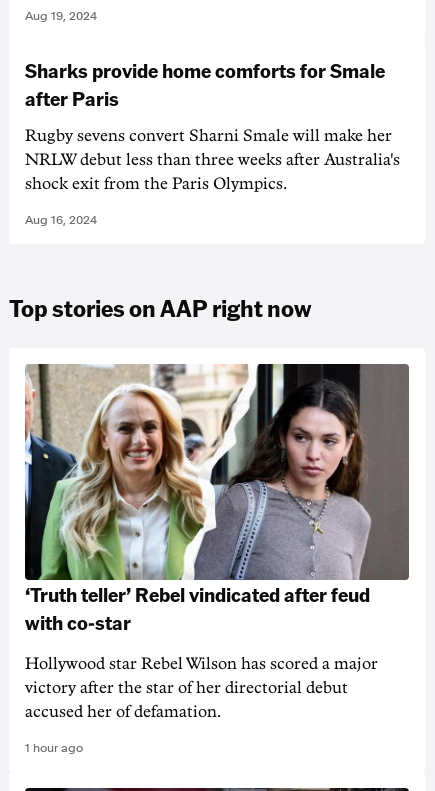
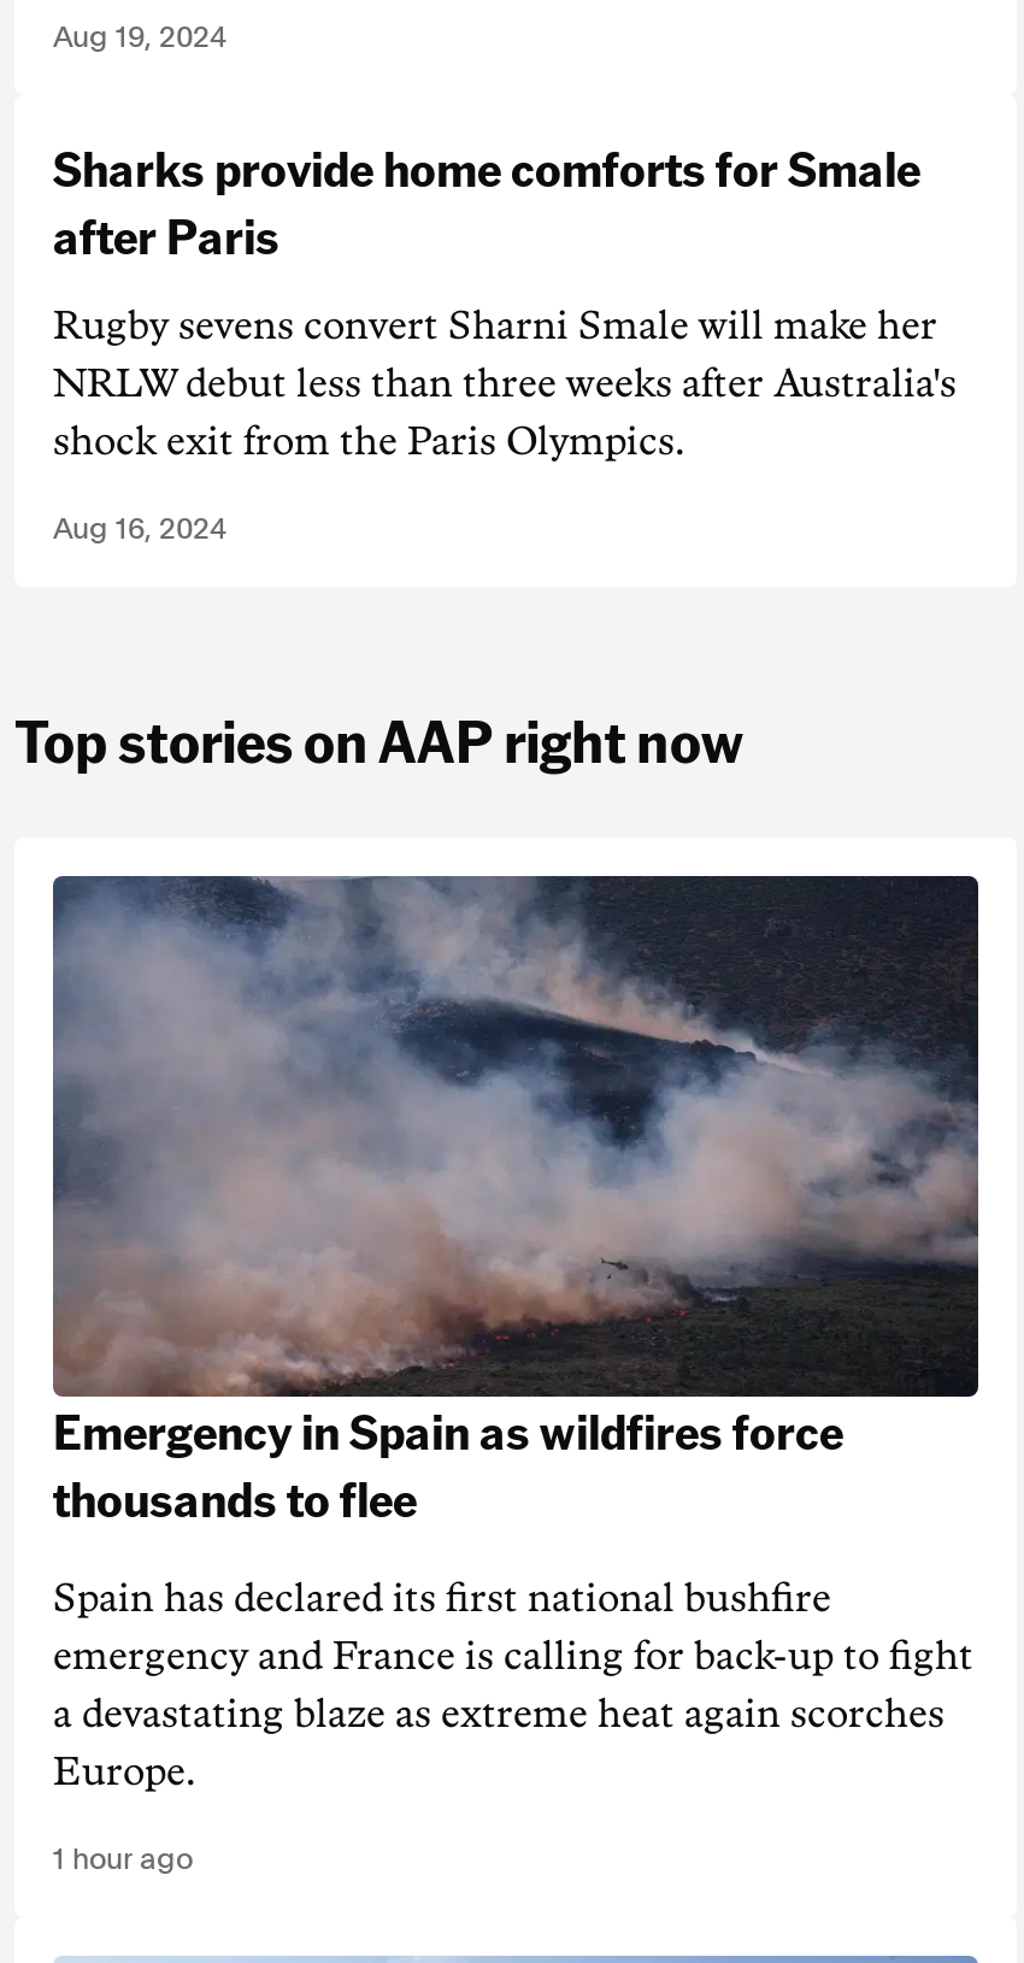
- [image]
- ‘Truth teller’ Rebel vindicated after feud
- with co-star
- Hollywood star Rebel Wilson has scored a major
- victory after the star of her directorial debut
- accused her of defamation.
+ [image]
+ Emergency in Spain as wildfires force
+ thousands to flee
+ Spain has declared its first national bushfire
+ emergency and France is calling for back-up to fight
+ a devastating blaze as extreme heat again scorches
+ Europe.
